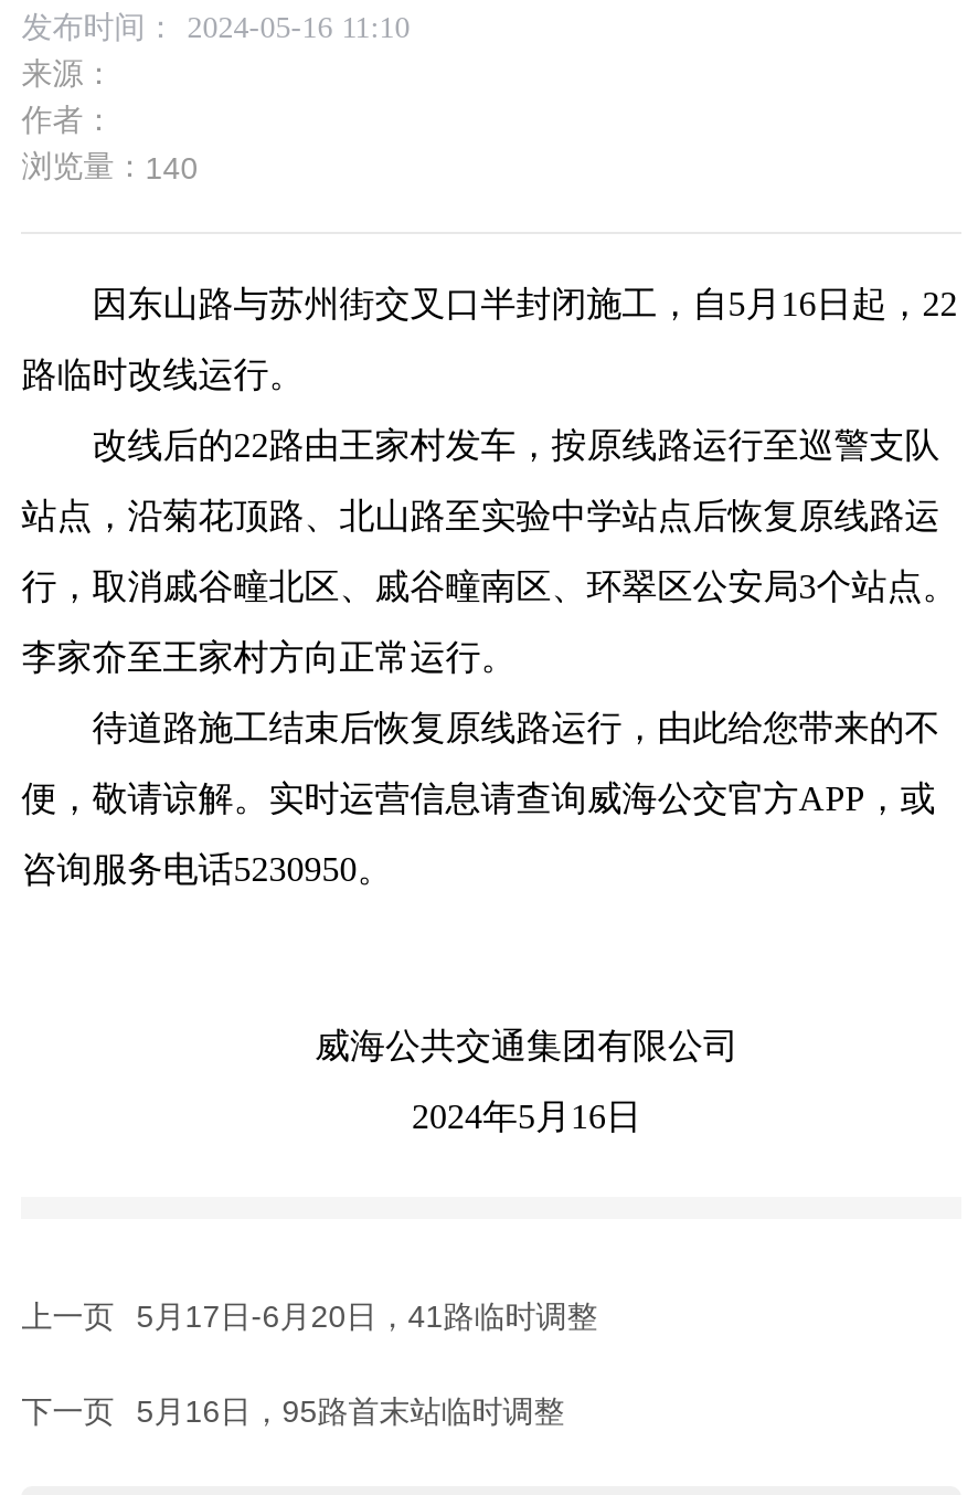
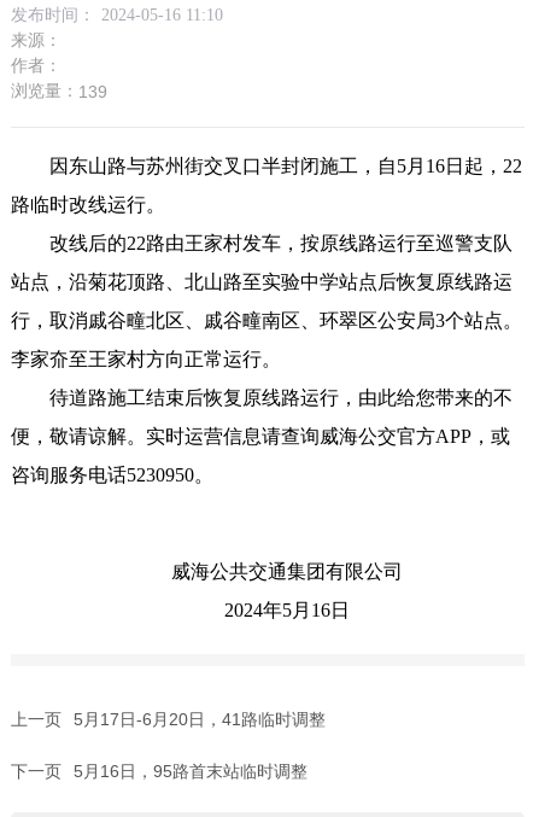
- 浏览量：140
+ 浏览量：139
